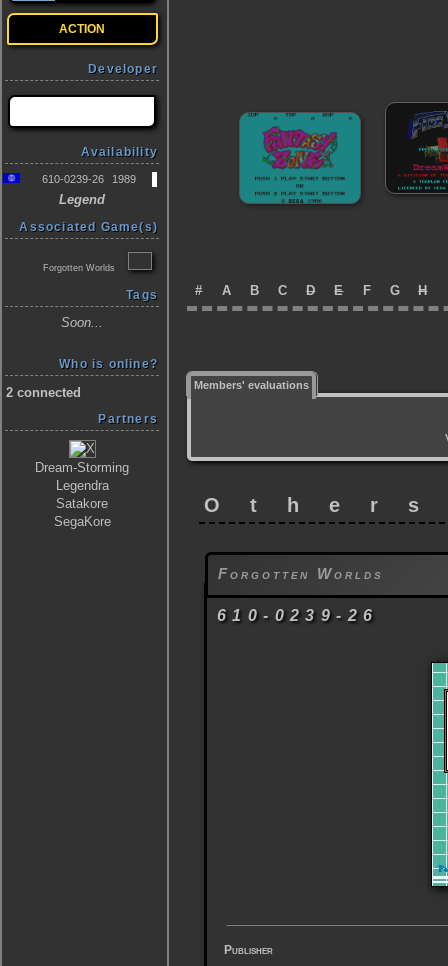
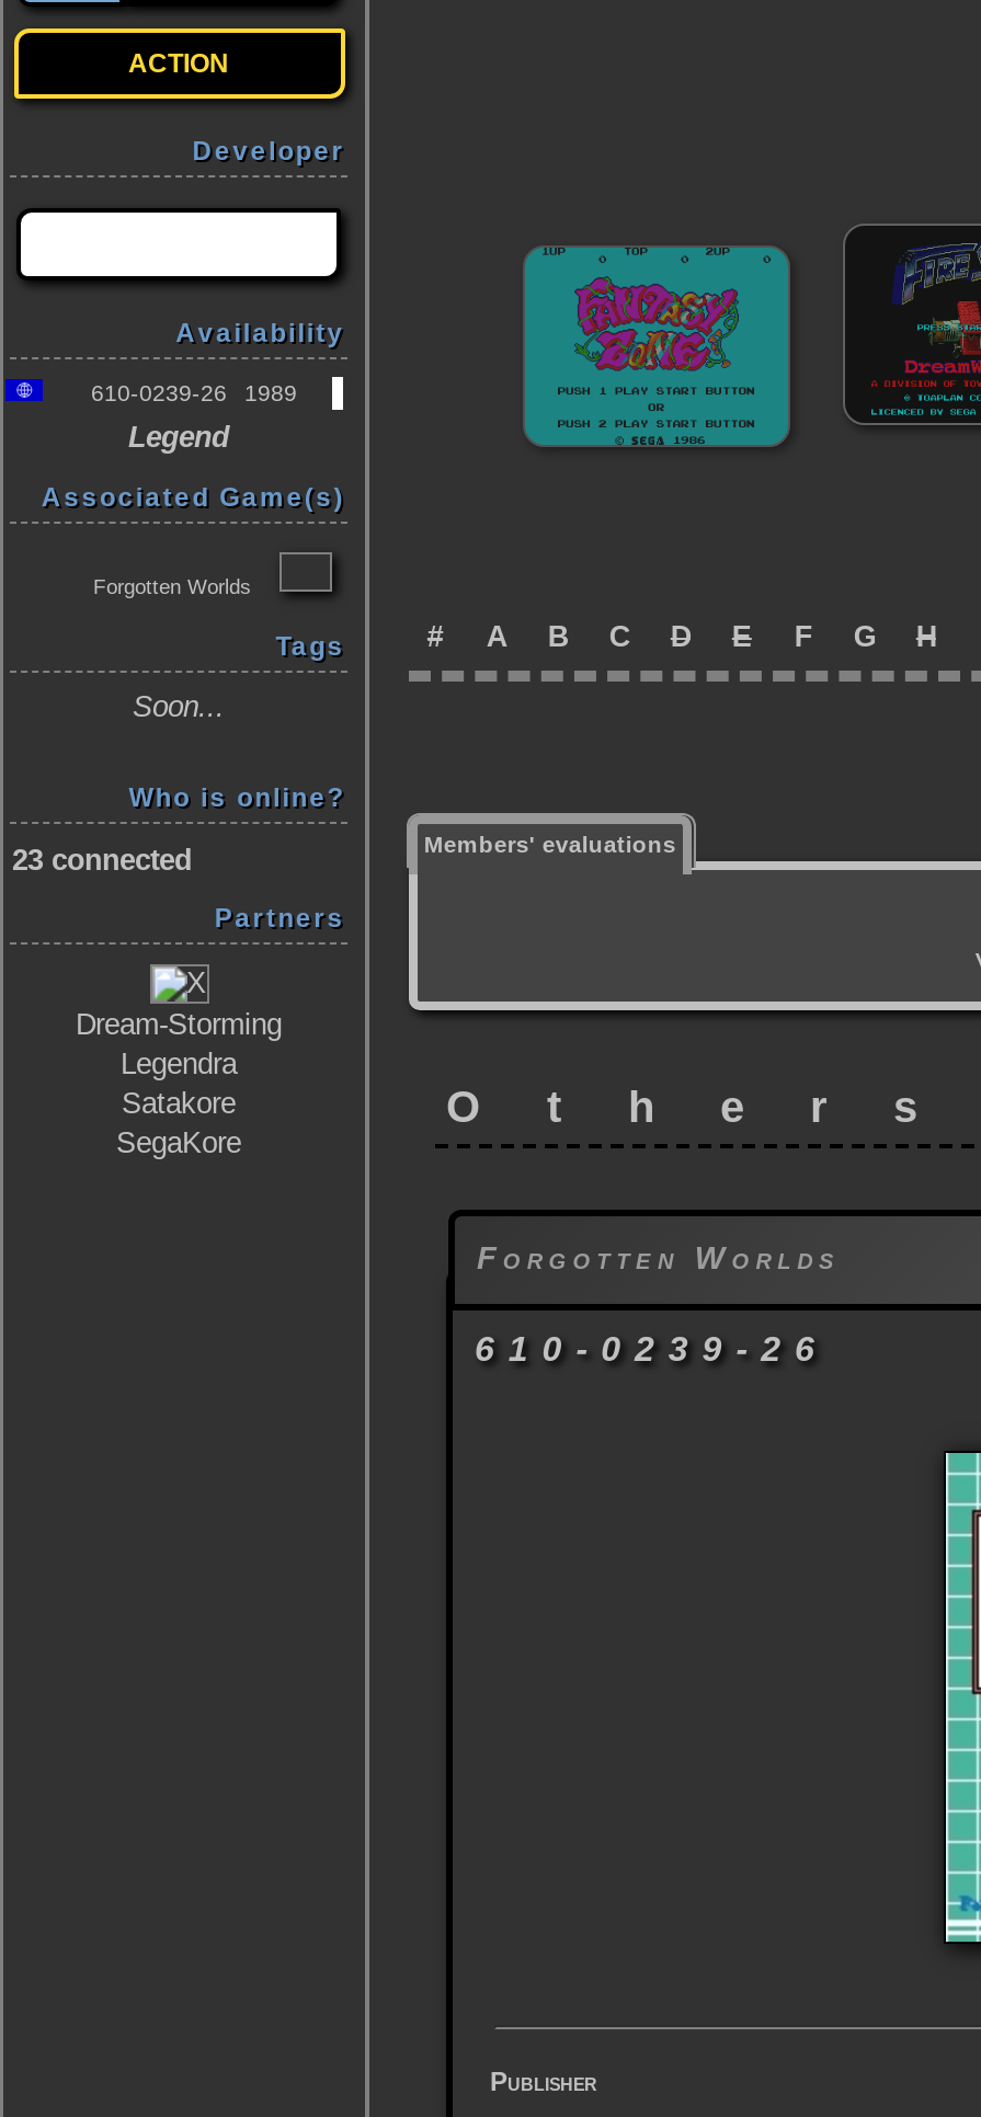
- 2 connected
+ 23 connected
